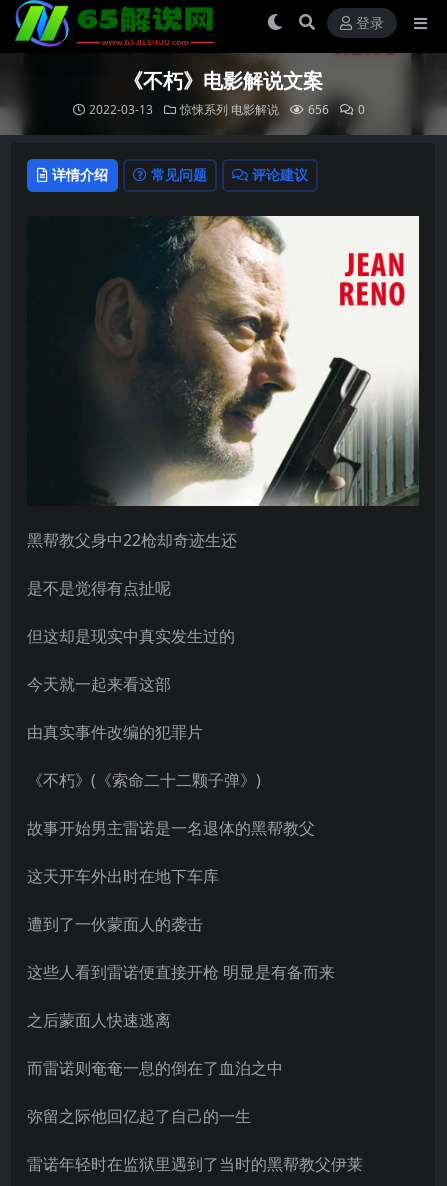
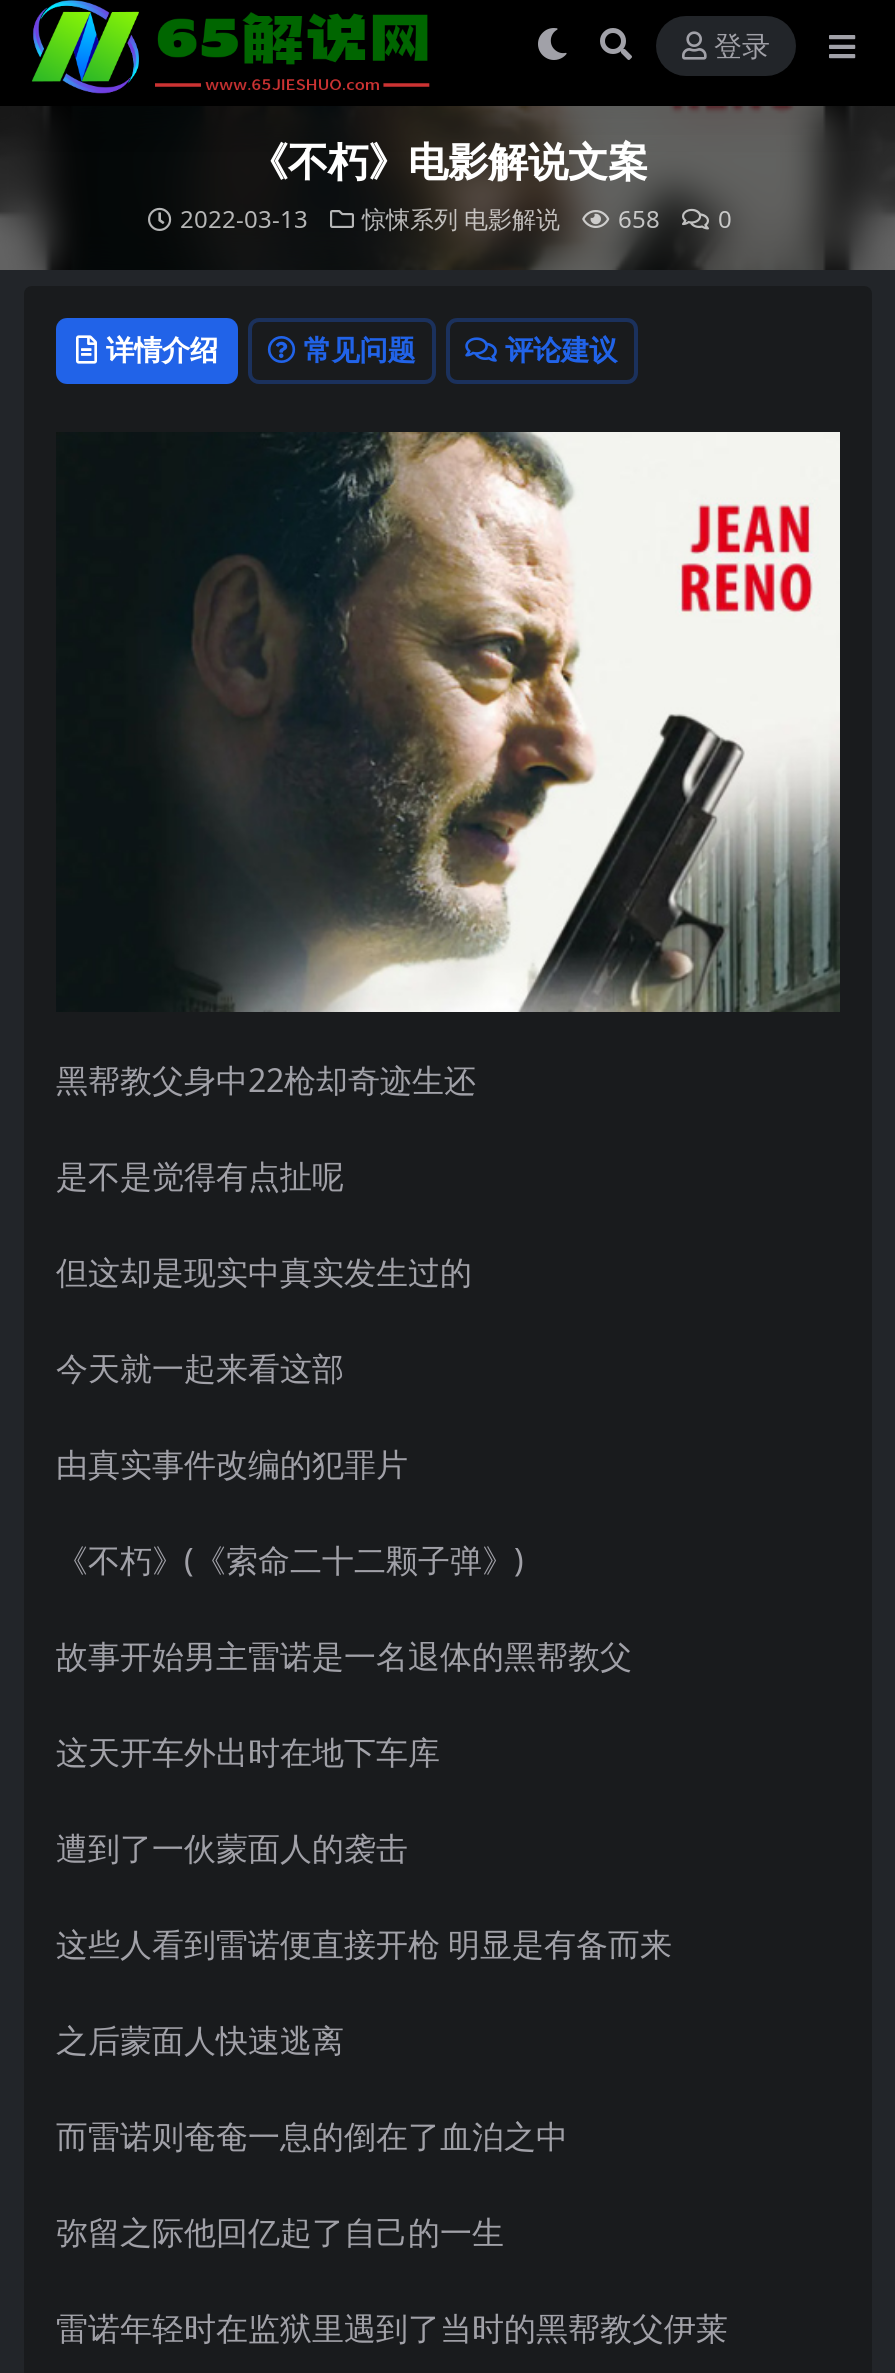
- 2022-03-13 惊悚系列 电影解说 656 0
+ 2022-03-13 惊悚系列 电影解说 658 0
